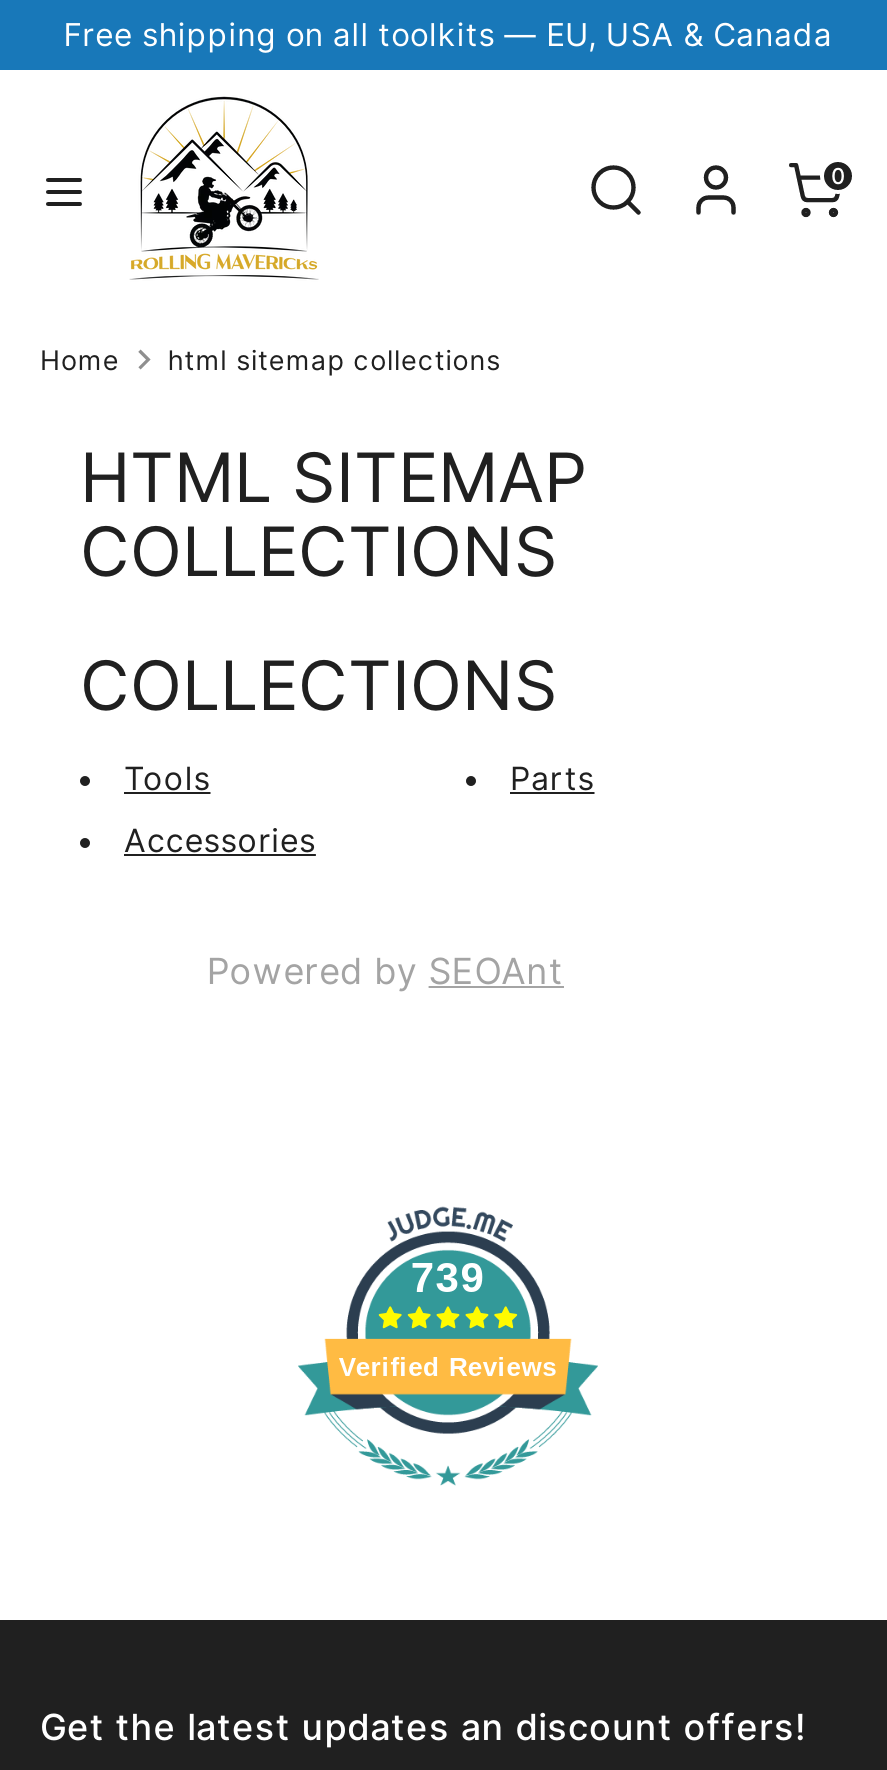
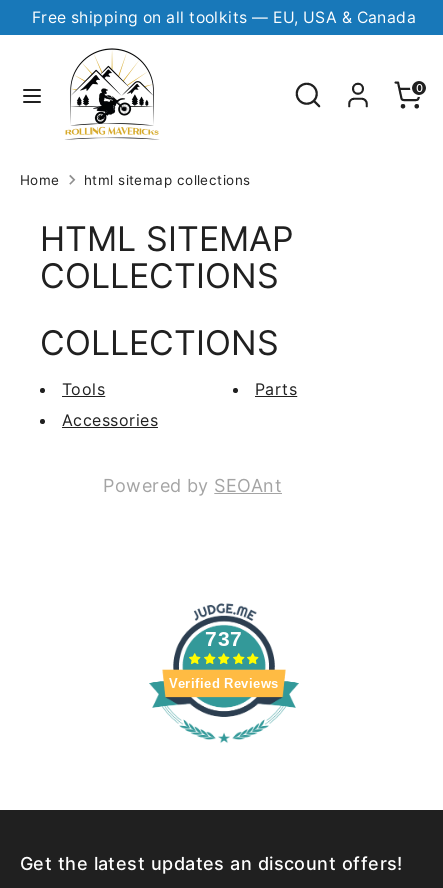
- 739
+ 737
